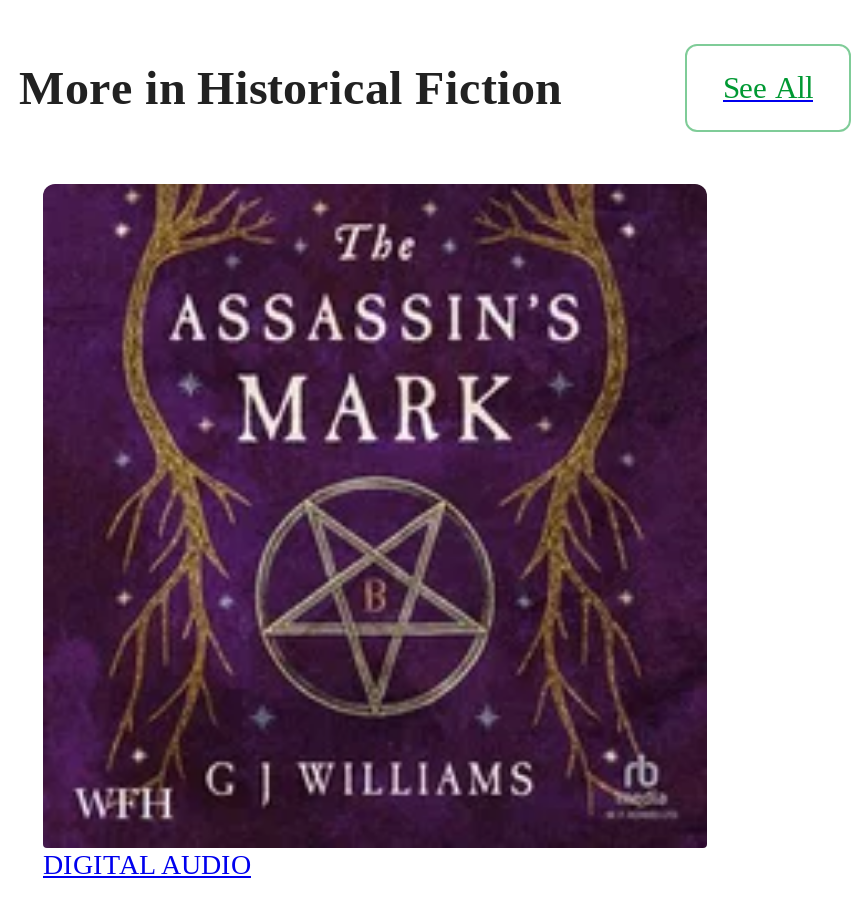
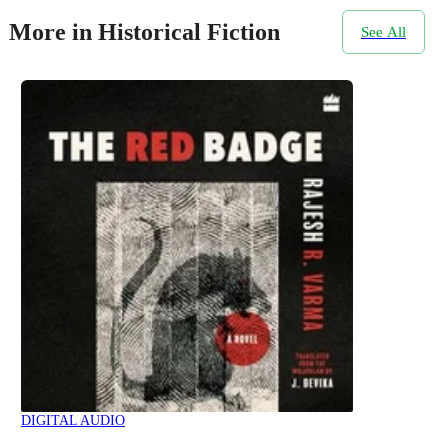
- [image]
+ [image]
